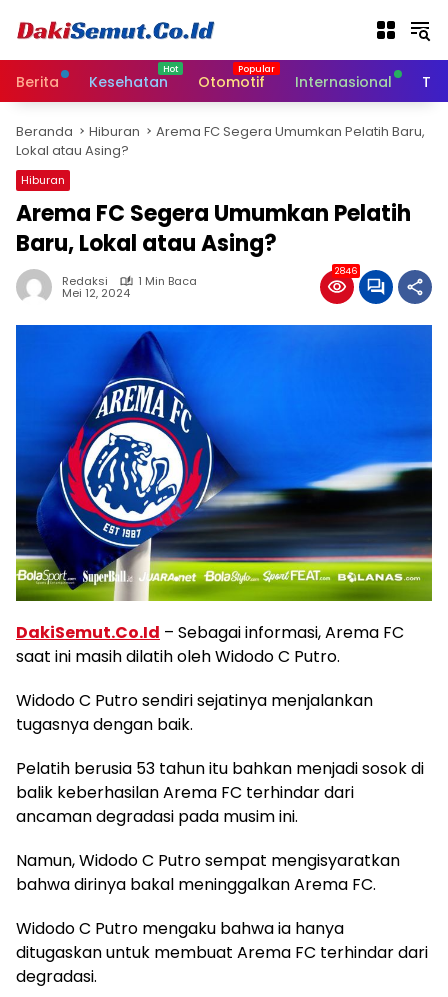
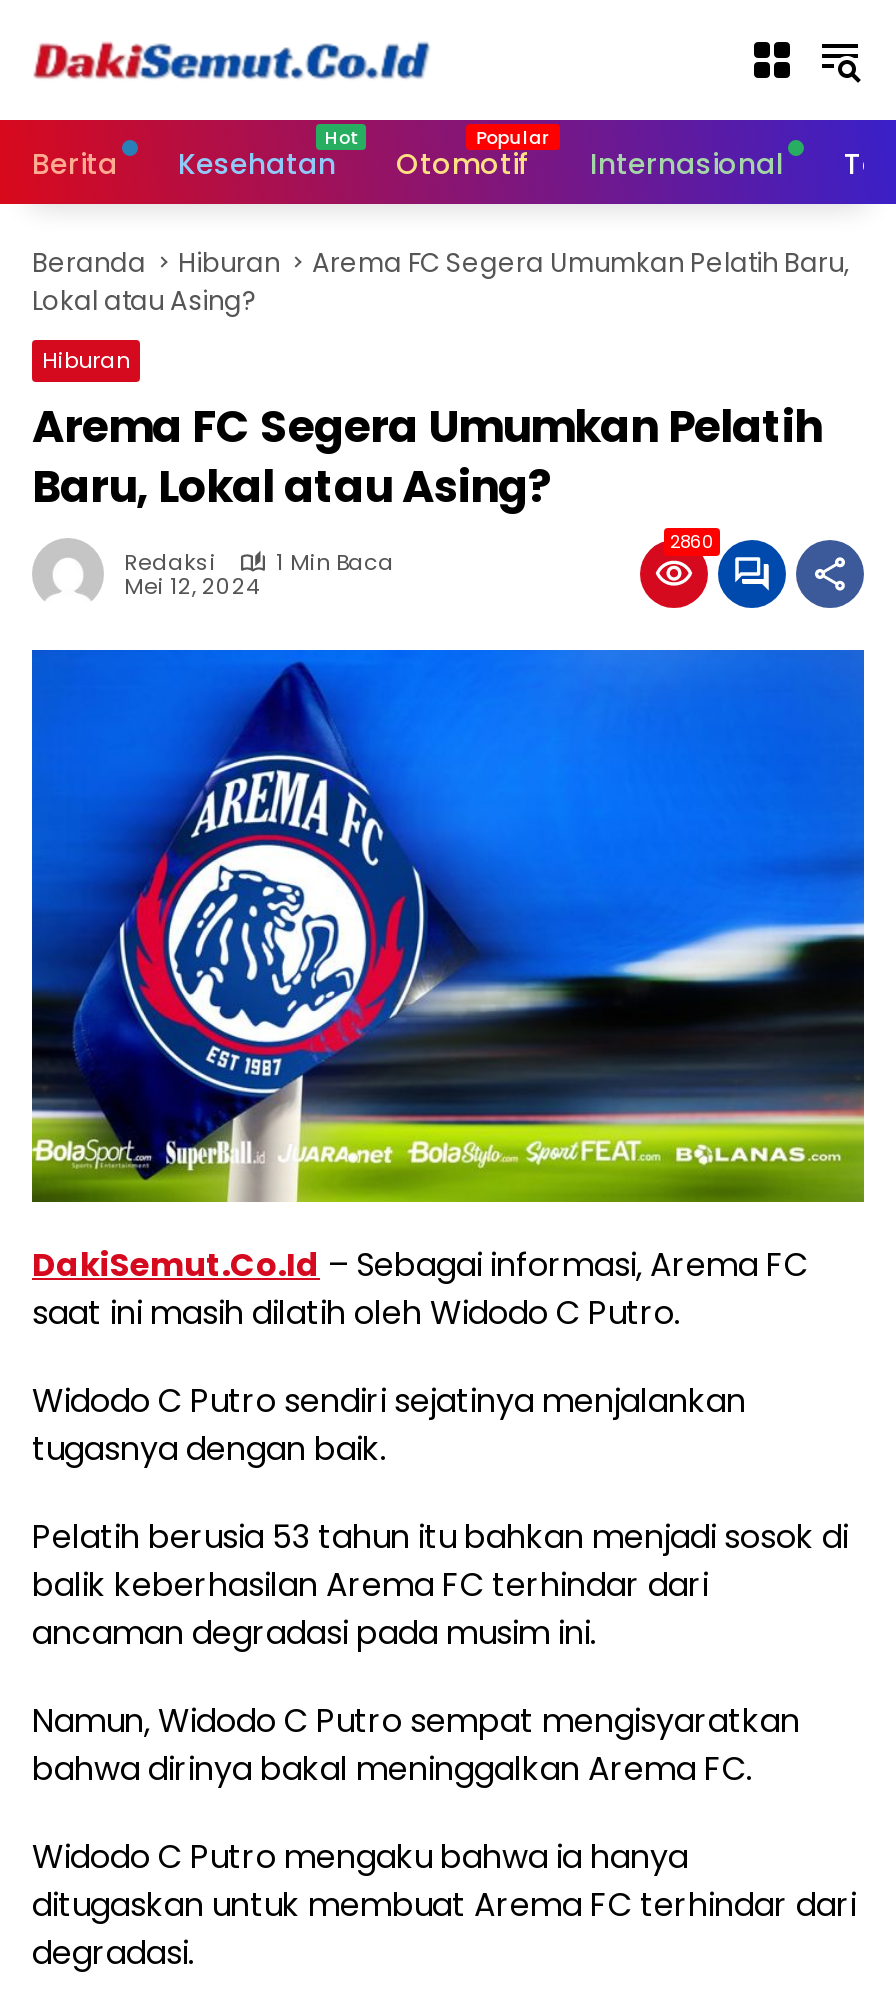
- 2846
+ 2860
